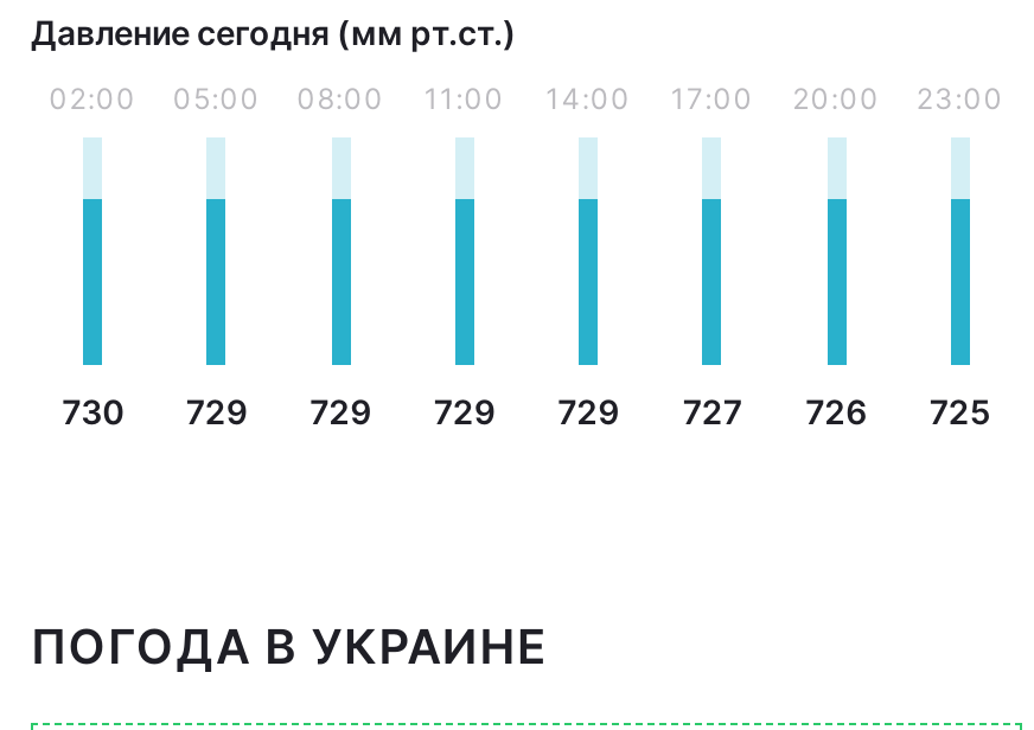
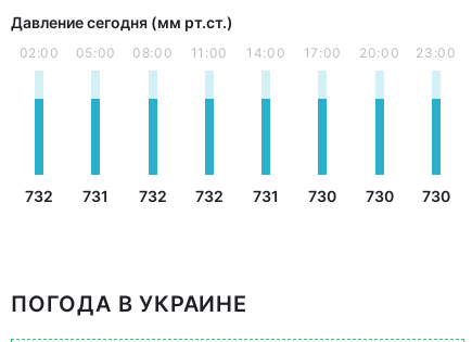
- 730
+ 732

- 729
+ 731

- 729
+ 732

- 729
+ 732

- 729
+ 731

- 727
+ 730

- 726
+ 730

- 725
+ 730
